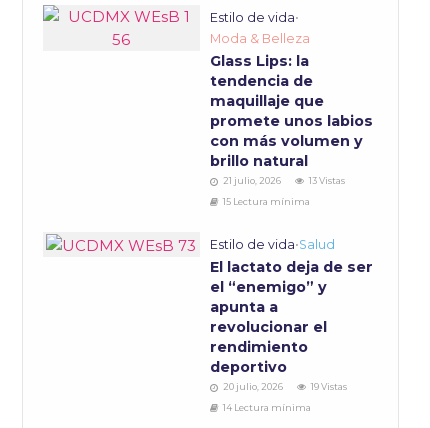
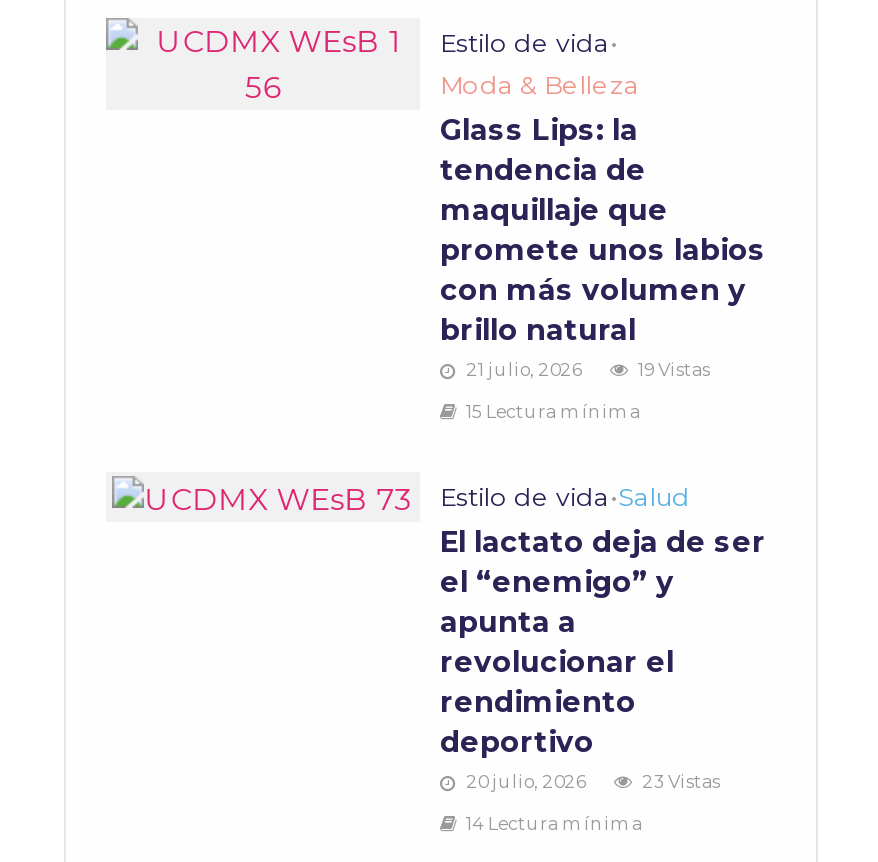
- 13 Vistas
+ 19 Vistas

- 19 Vistas
+ 23 Vistas
